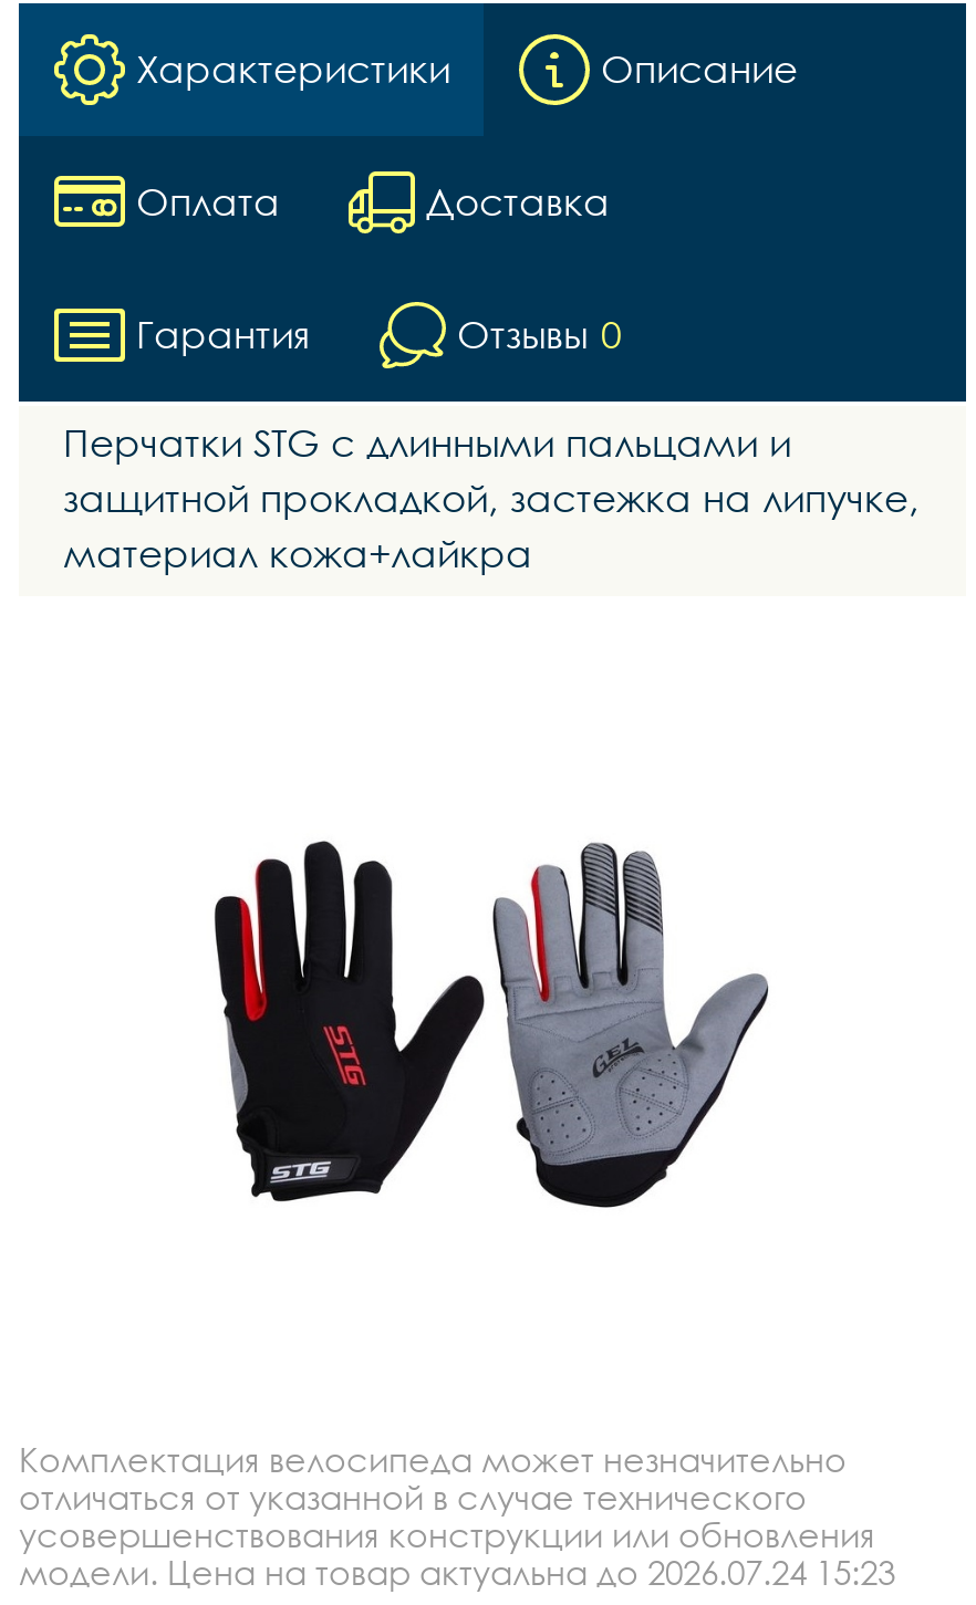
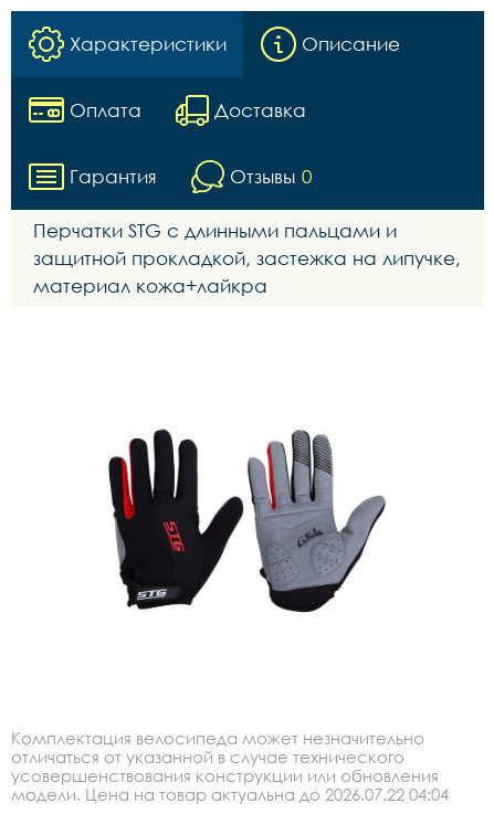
- модели. Цена на товар актуальна до 2026.07.24 15:23
+ модели. Цена на товар актуальна до 2026.07.22 04:04
